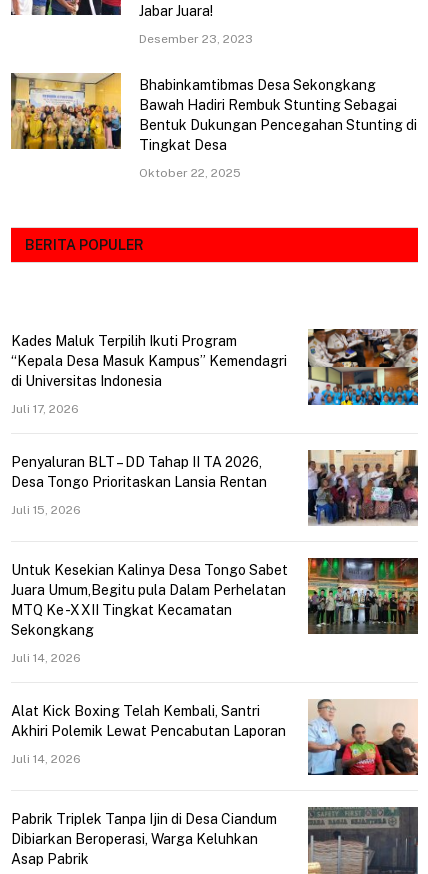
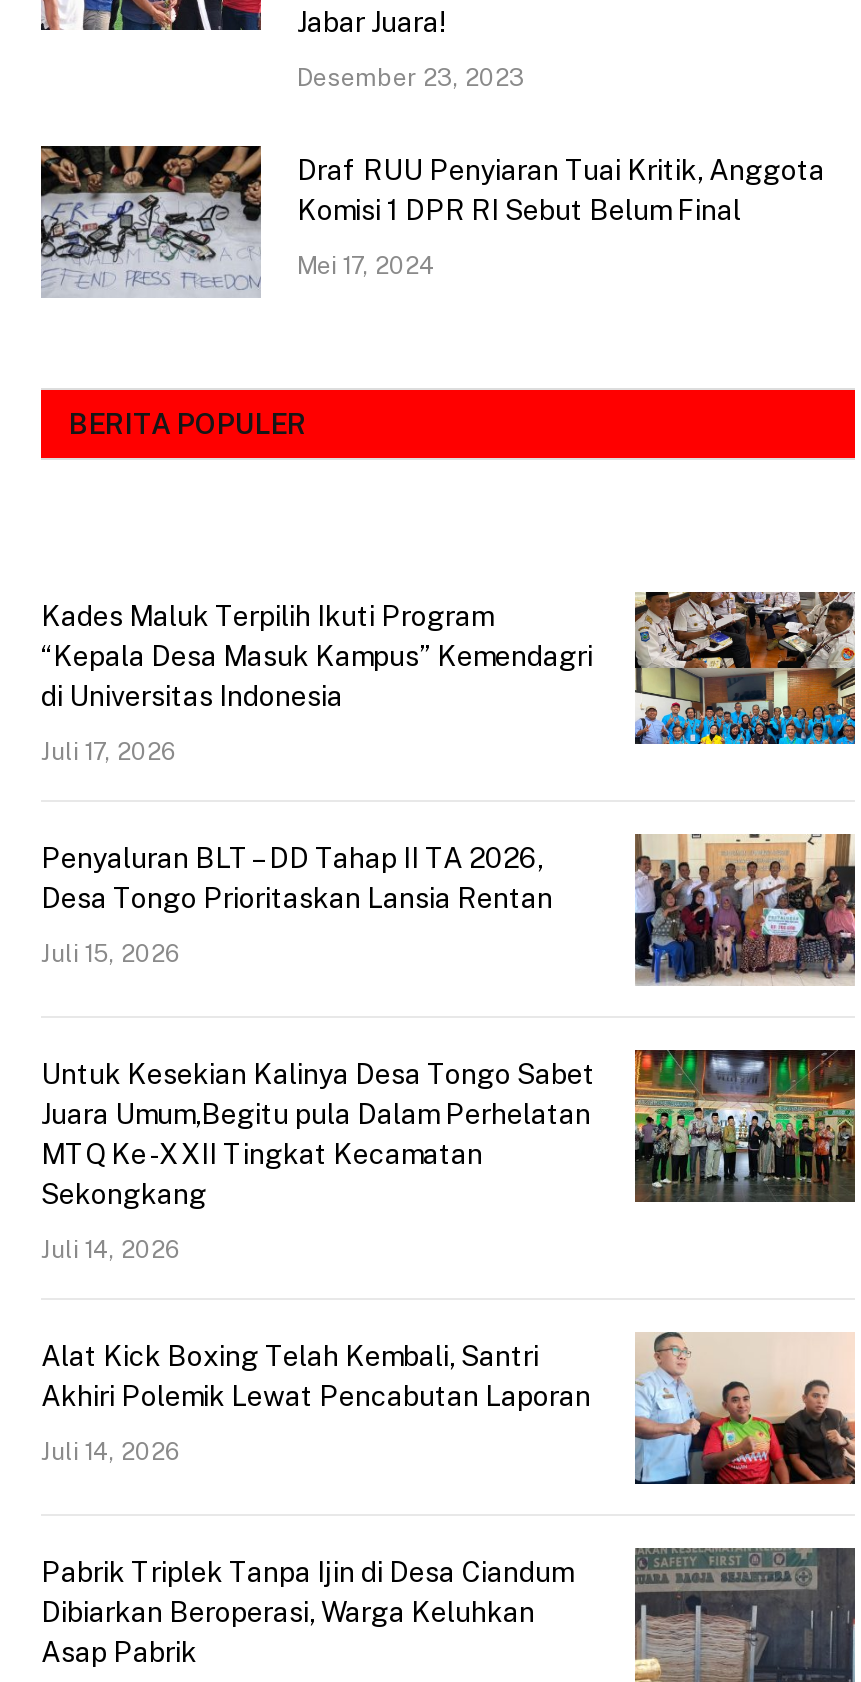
- [image]
- Bhabinkamtibmas Desa Sekongkang
- Bawah Hadiri Rembuk Stunting Sebagai
- Bentuk Dukungan Pencegahan Stunting di
- Tingkat Desa
+ [image]
+ Draf RUU Penyiaran Tuai Kritik, Anggota
+ Komisi 1 DPR RI Sebut Belum Final

- Oktober 22, 2025
+ Mei 17, 2024
